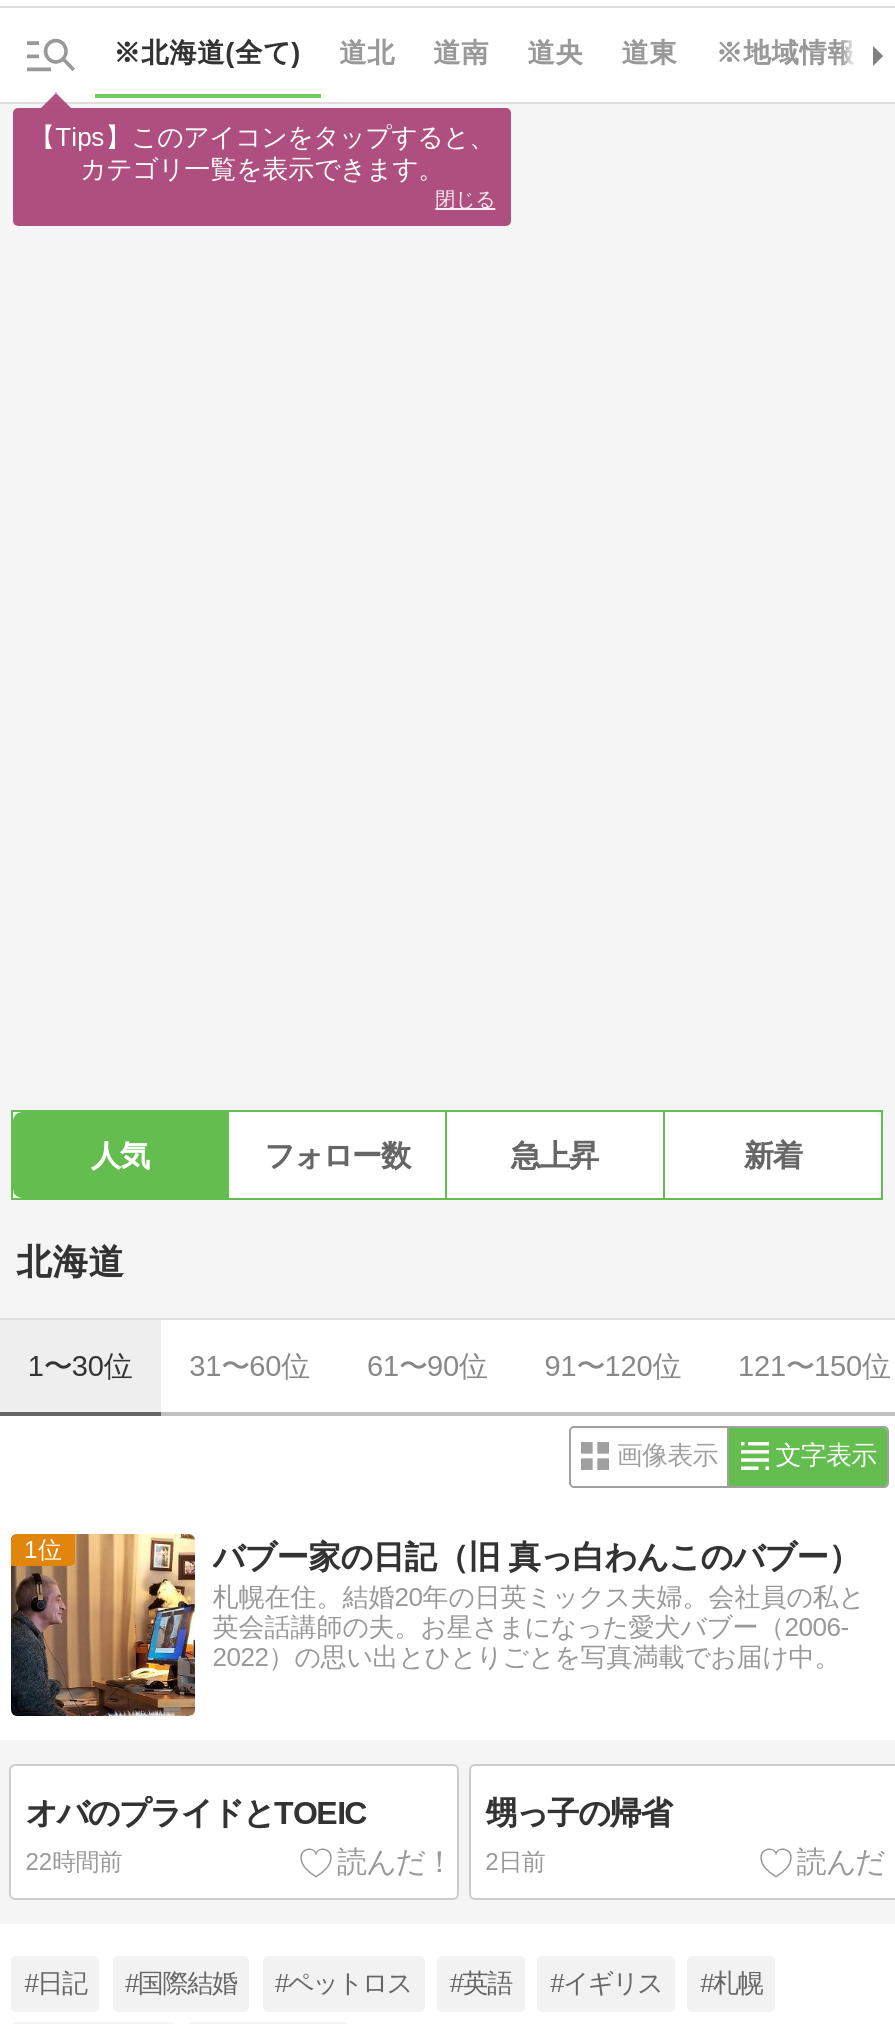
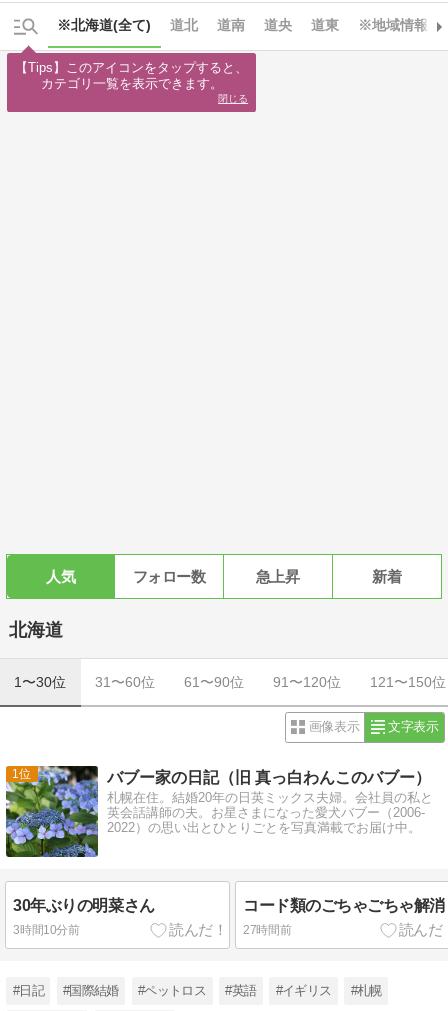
- [image]
- オバのプライドとTOEIC
+ [image]
+ 30年ぶりの明菜さん

- 甥っ子の帰省
+ コード類のごちゃごちゃ解消

- 22時間前
+ 3時間10分前

- 2日前
+ 27時間前
